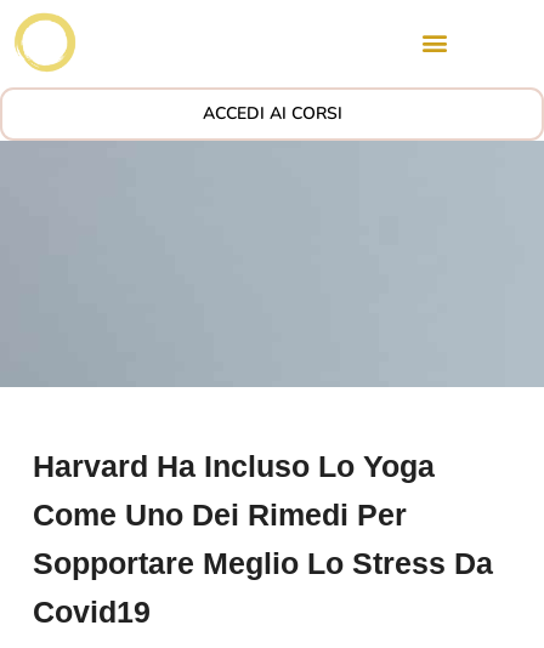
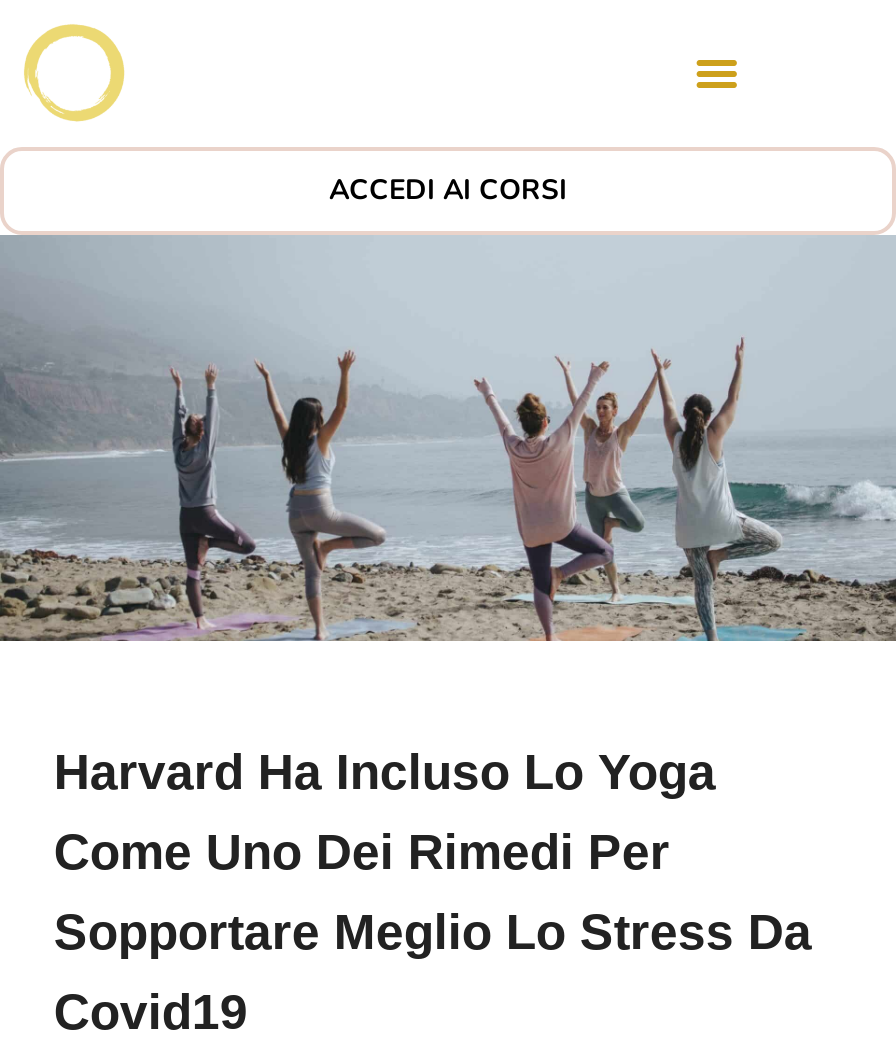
+ [image]
